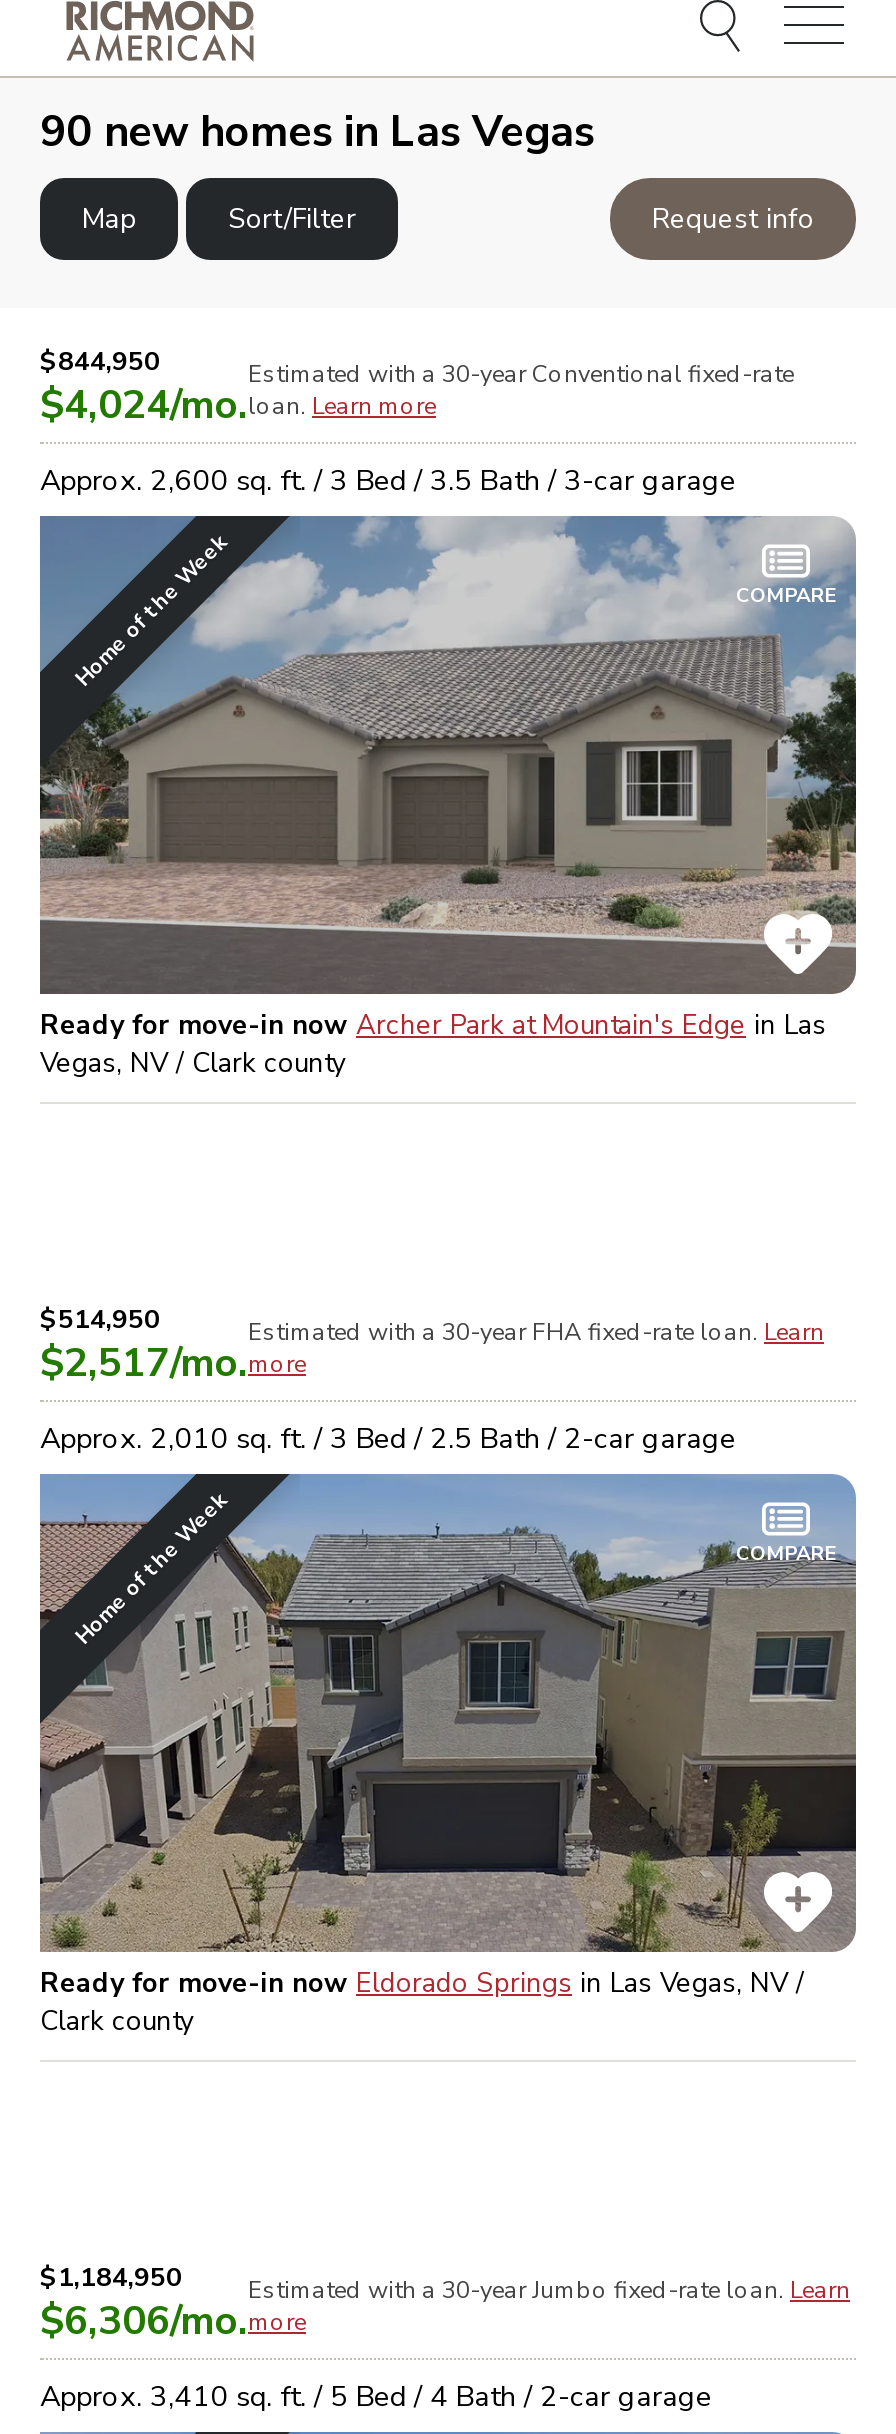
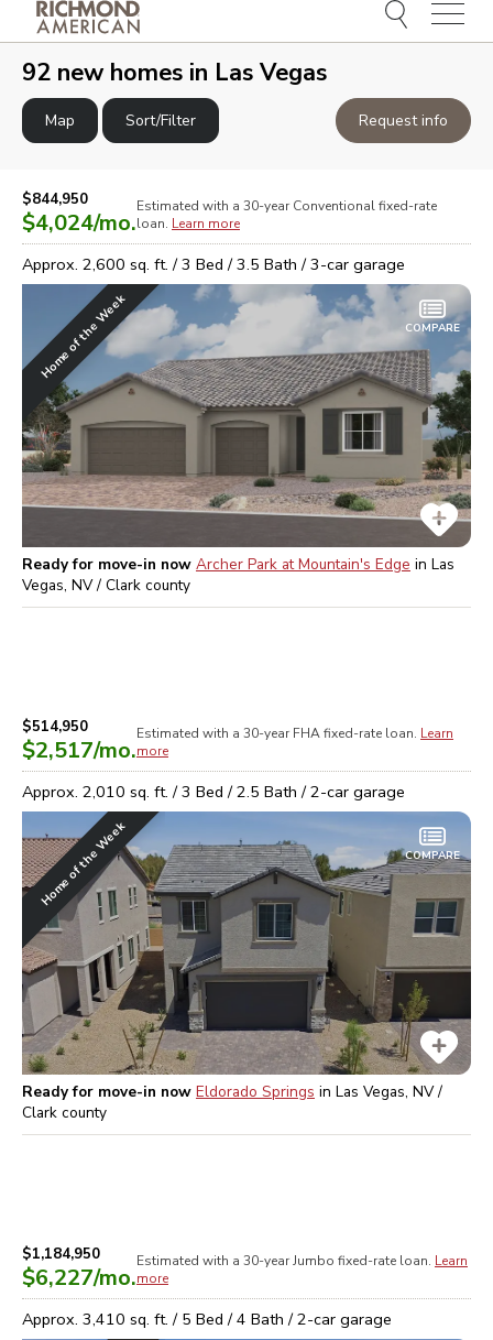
- 90 new homes in Las Vegas
+ 92 new homes in Las Vegas

- $6,306/mo. more
+ $6,227/mo. more
